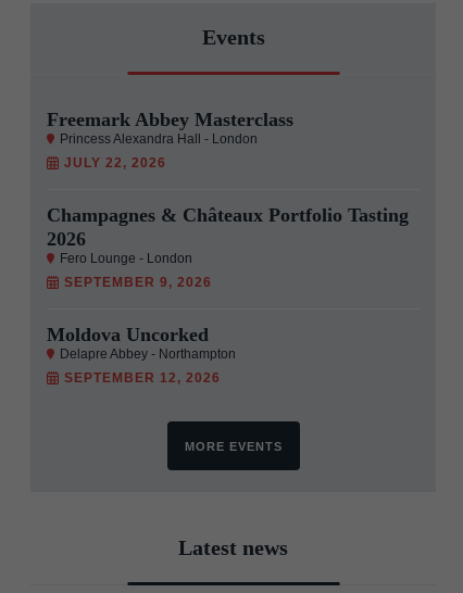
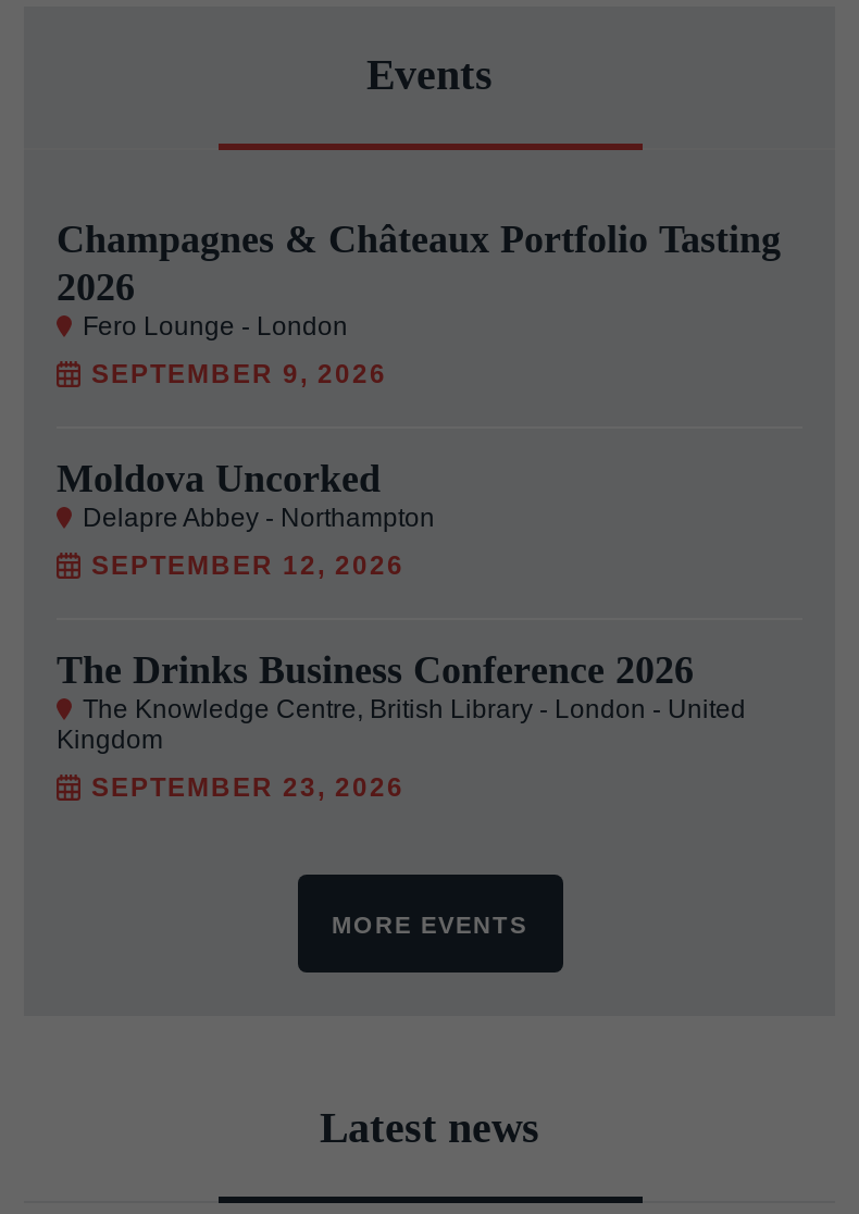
- Freemark Abbey Masterclass
- Princess Alexandra Hall - London
- JULY 22, 2026

moved up: Champagnes & Châteaux Portfolio Tasting | 2026 | Fero Lounge - London | SEPTEMBER 9, 2026 | Moldova Uncorked | Delapre Abbey - Northampton | SEPTEMBER 12, 2026

+ The Drinks Business Conference 2026
+ The Knowledge Centre, British Library - London - United
+ Kingdom
+ SEPTEMBER 23, 2026
